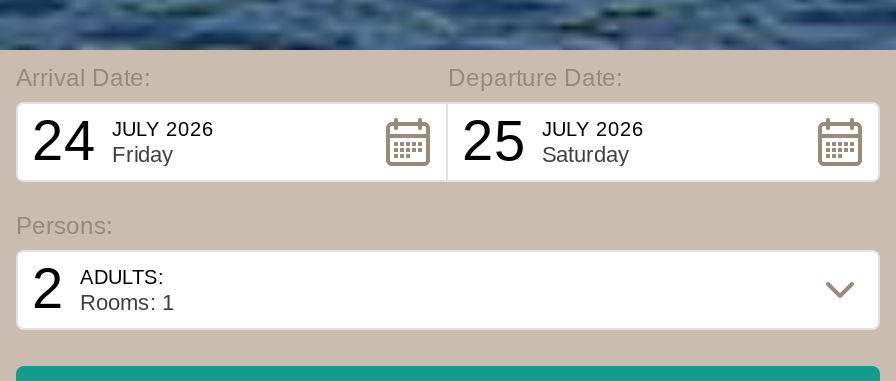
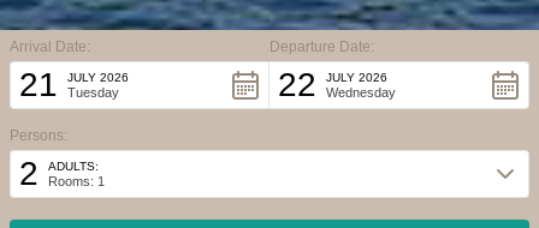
- 24
+ 21

- 25
+ 22

- Friday
+ Tuesday

- Saturday
+ Wednesday
